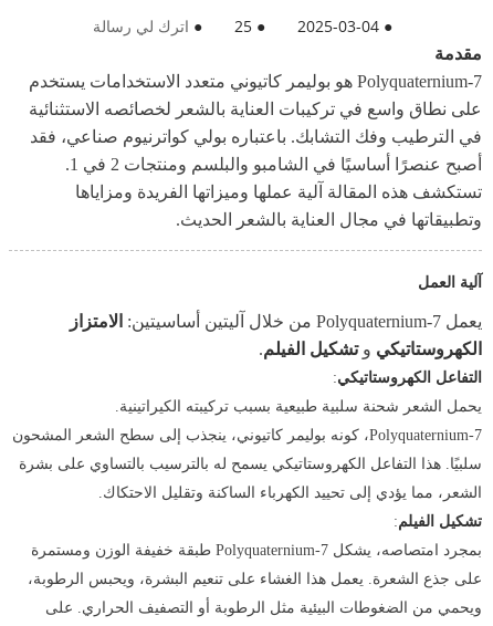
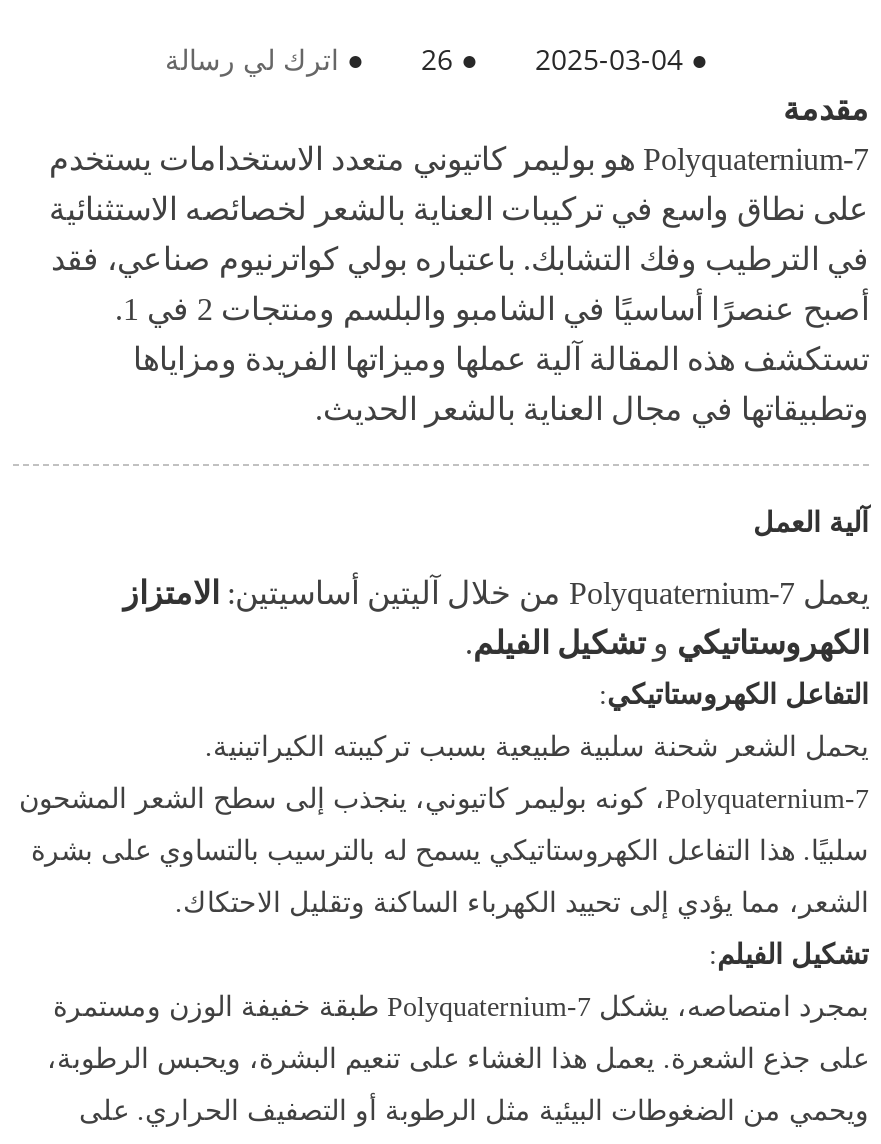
- 25
+ 26
